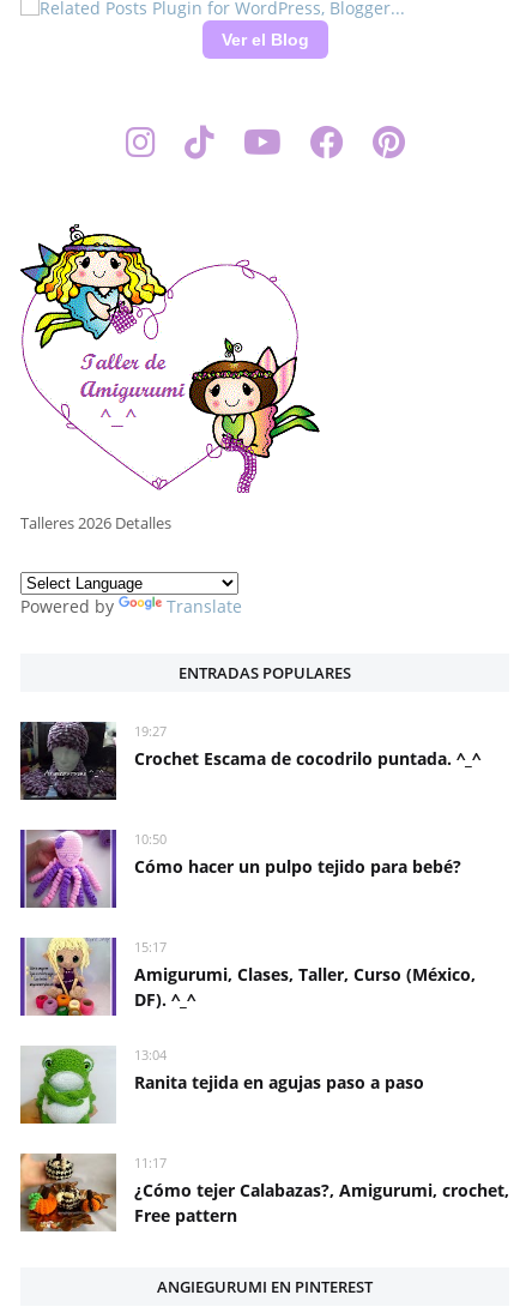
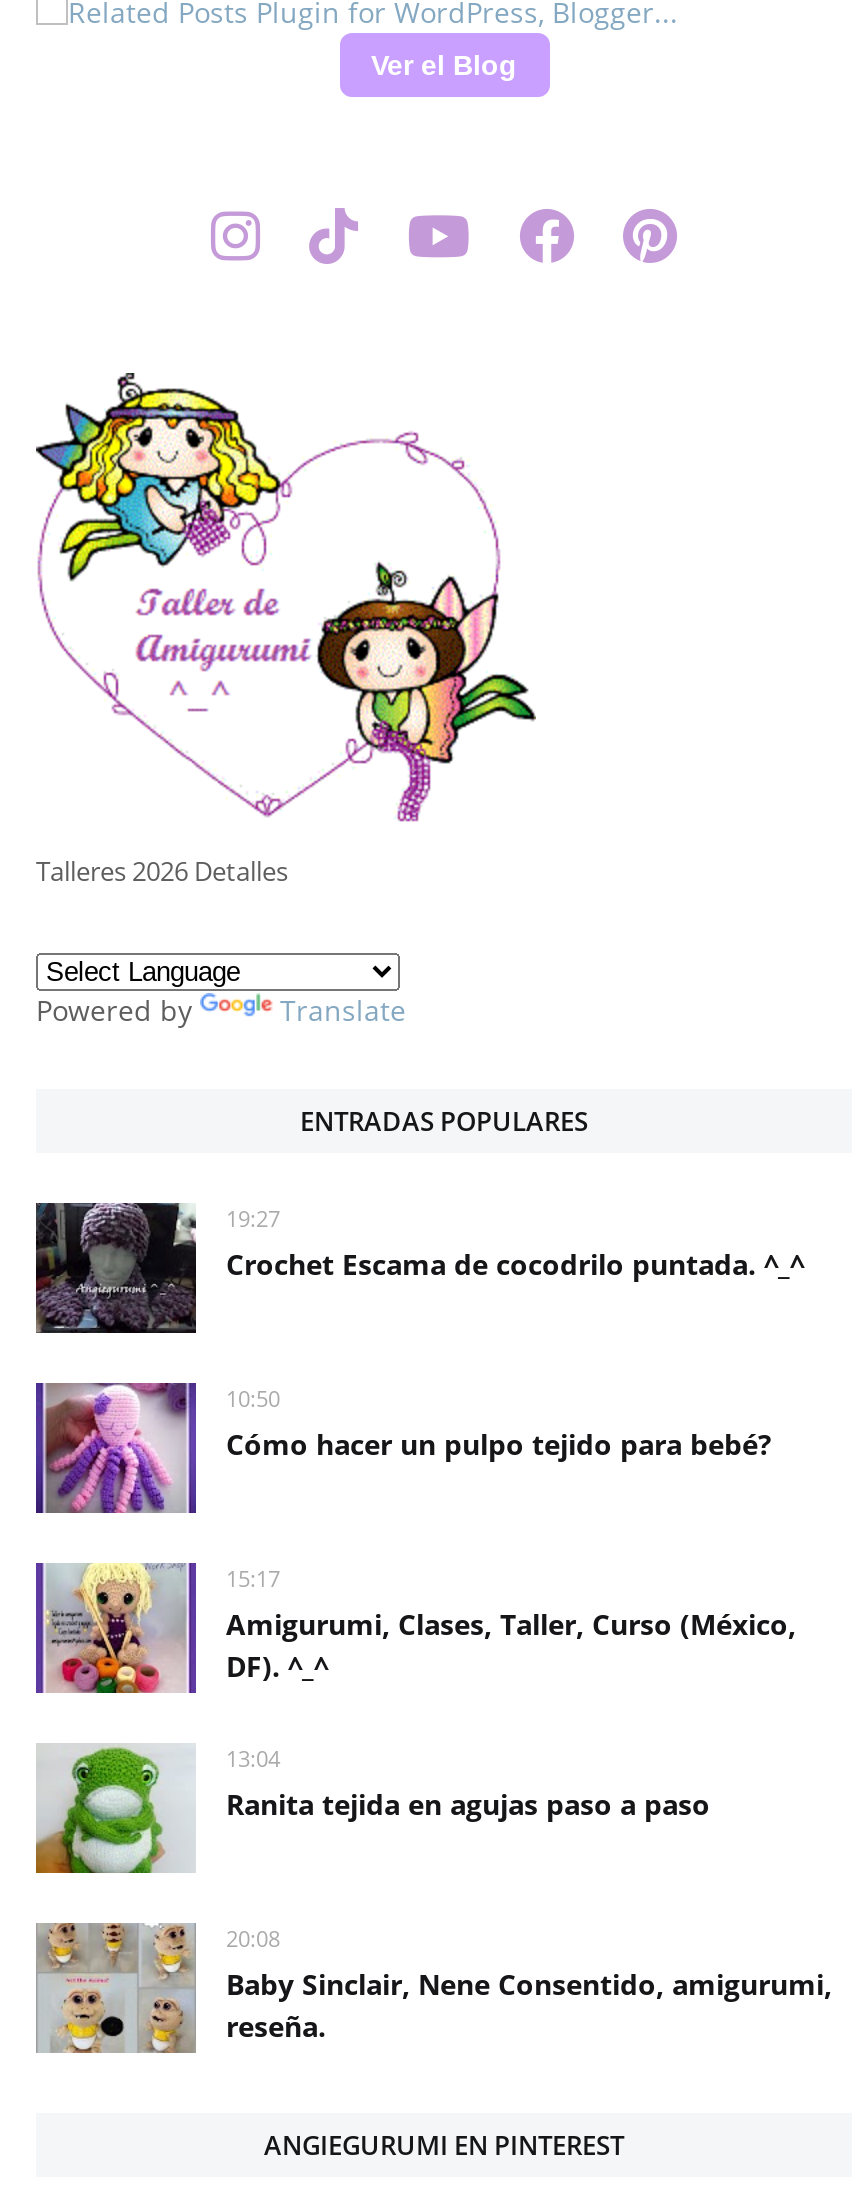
- [image]
- 11:17
- ¿Cómo tejer Calabazas?, Amigurumi, crochet,
- Free pattern
+ [image]
+ 20:08
+ Baby Sinclair, Nene Consentido, amigurumi,
+ reseña.
